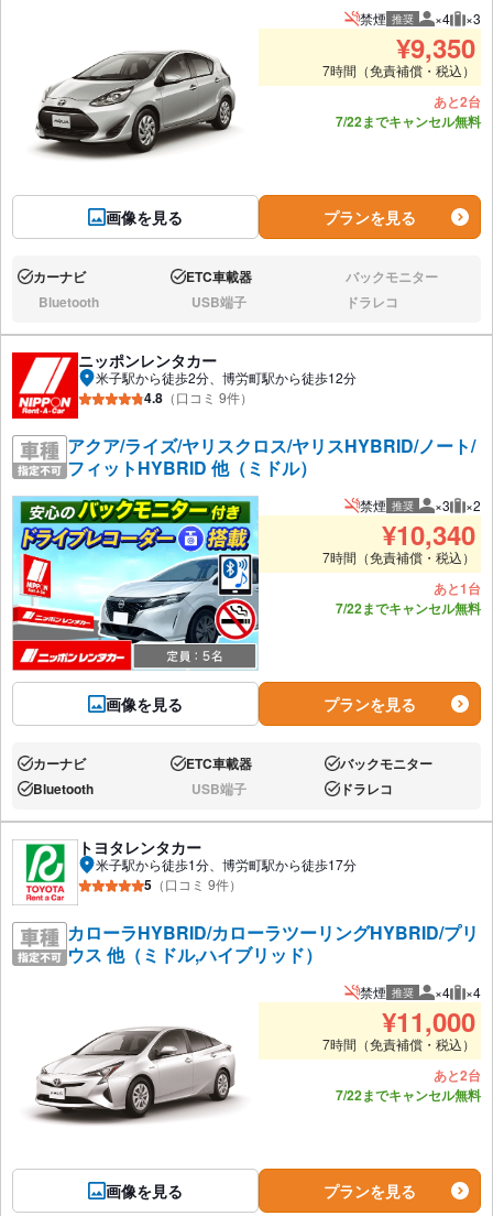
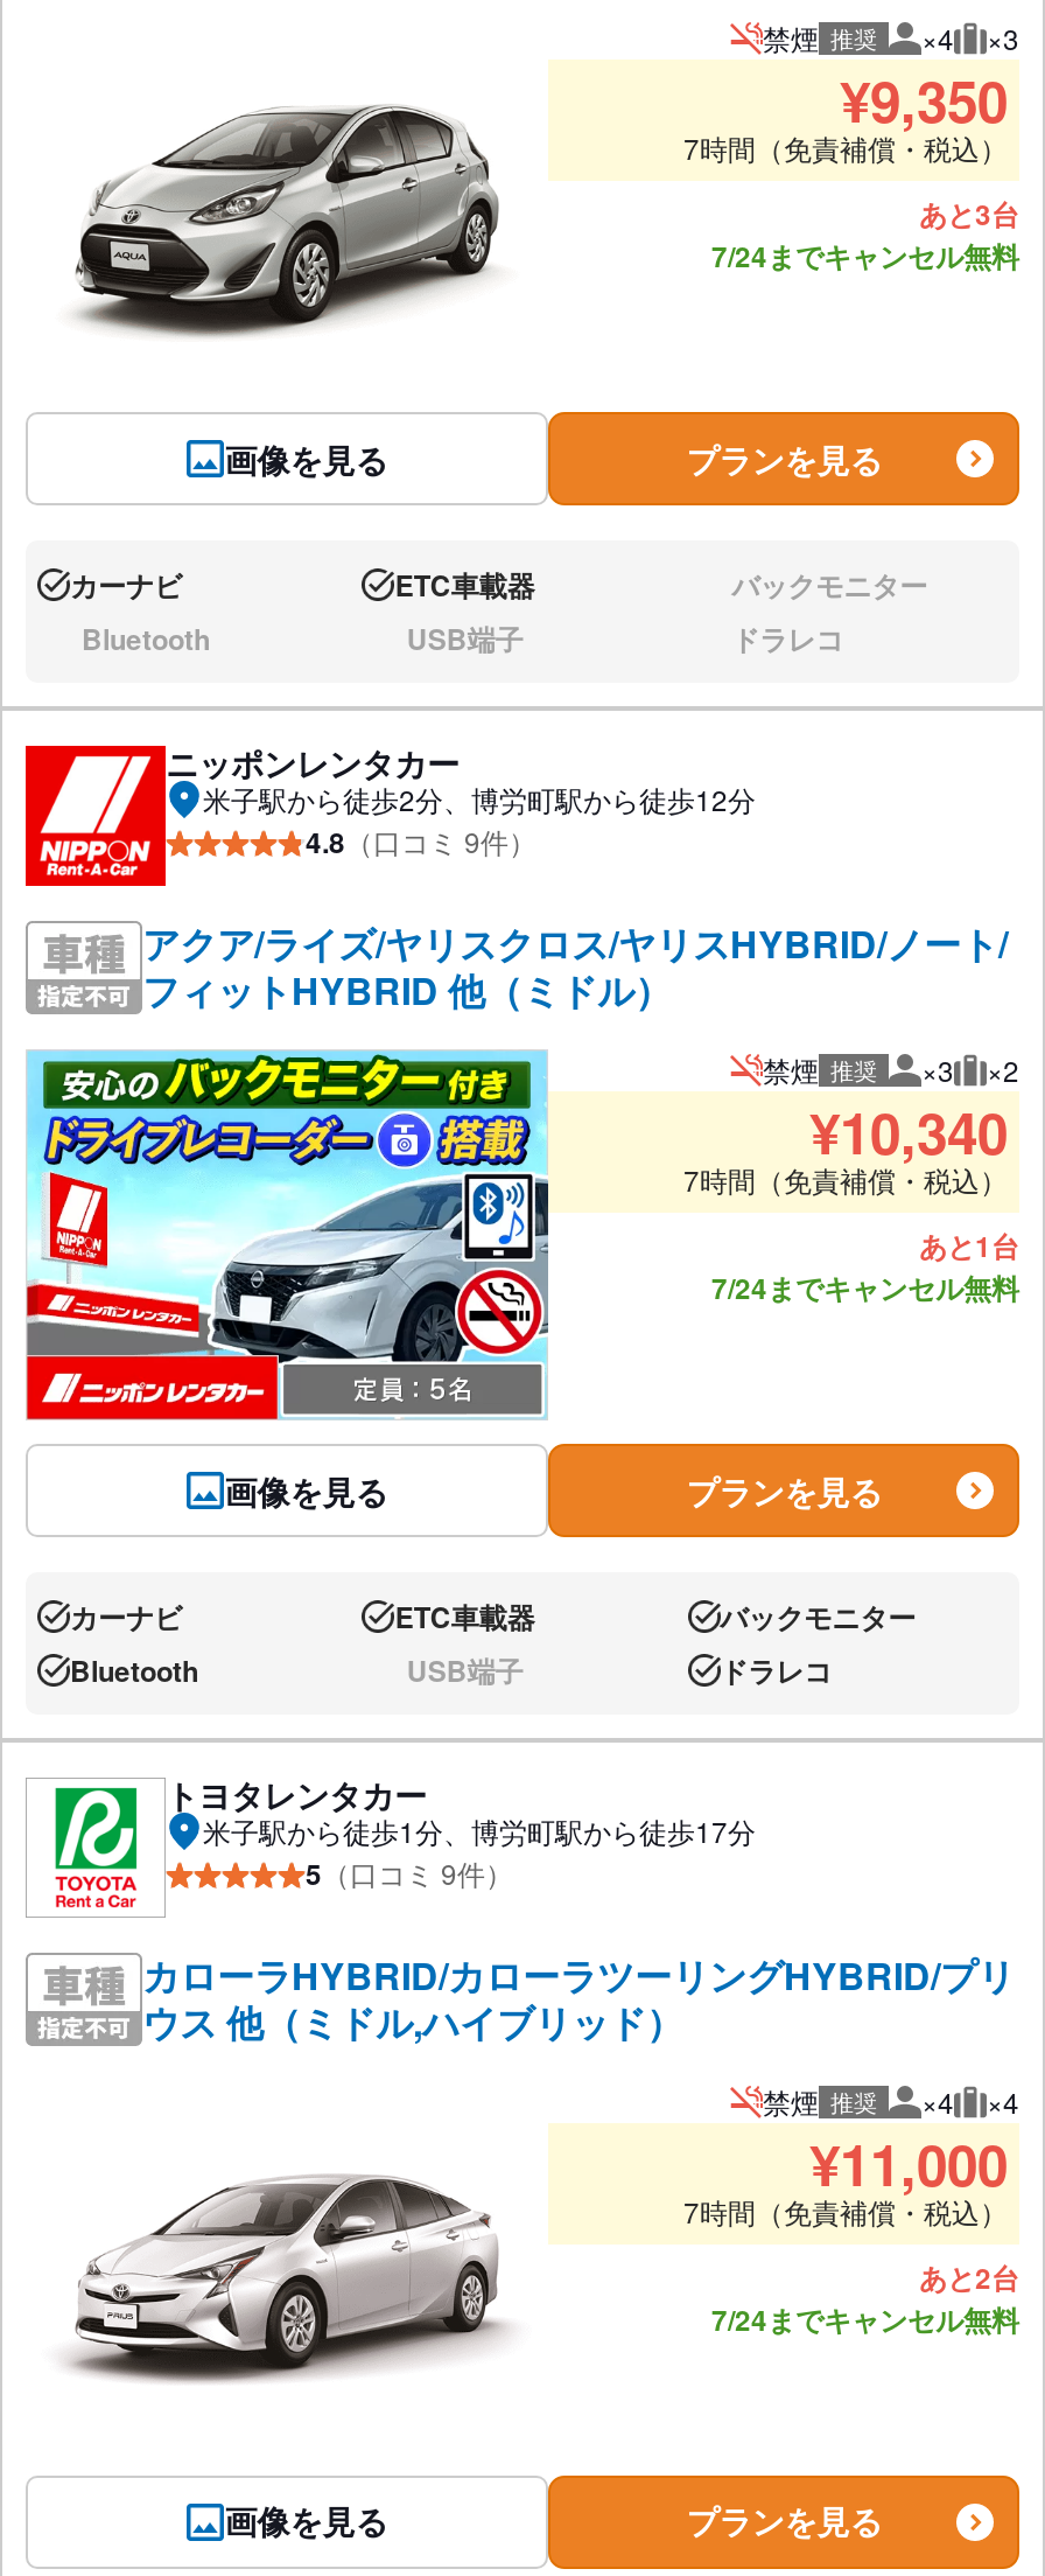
- あと2台
+ あと3台

- 7/22までキャンセル無料
+ 7/24までキャンセル無料

- 7/22までキャンセル無料
+ 7/24までキャンセル無料

- 7/22までキャンセル無料
+ 7/24までキャンセル無料
